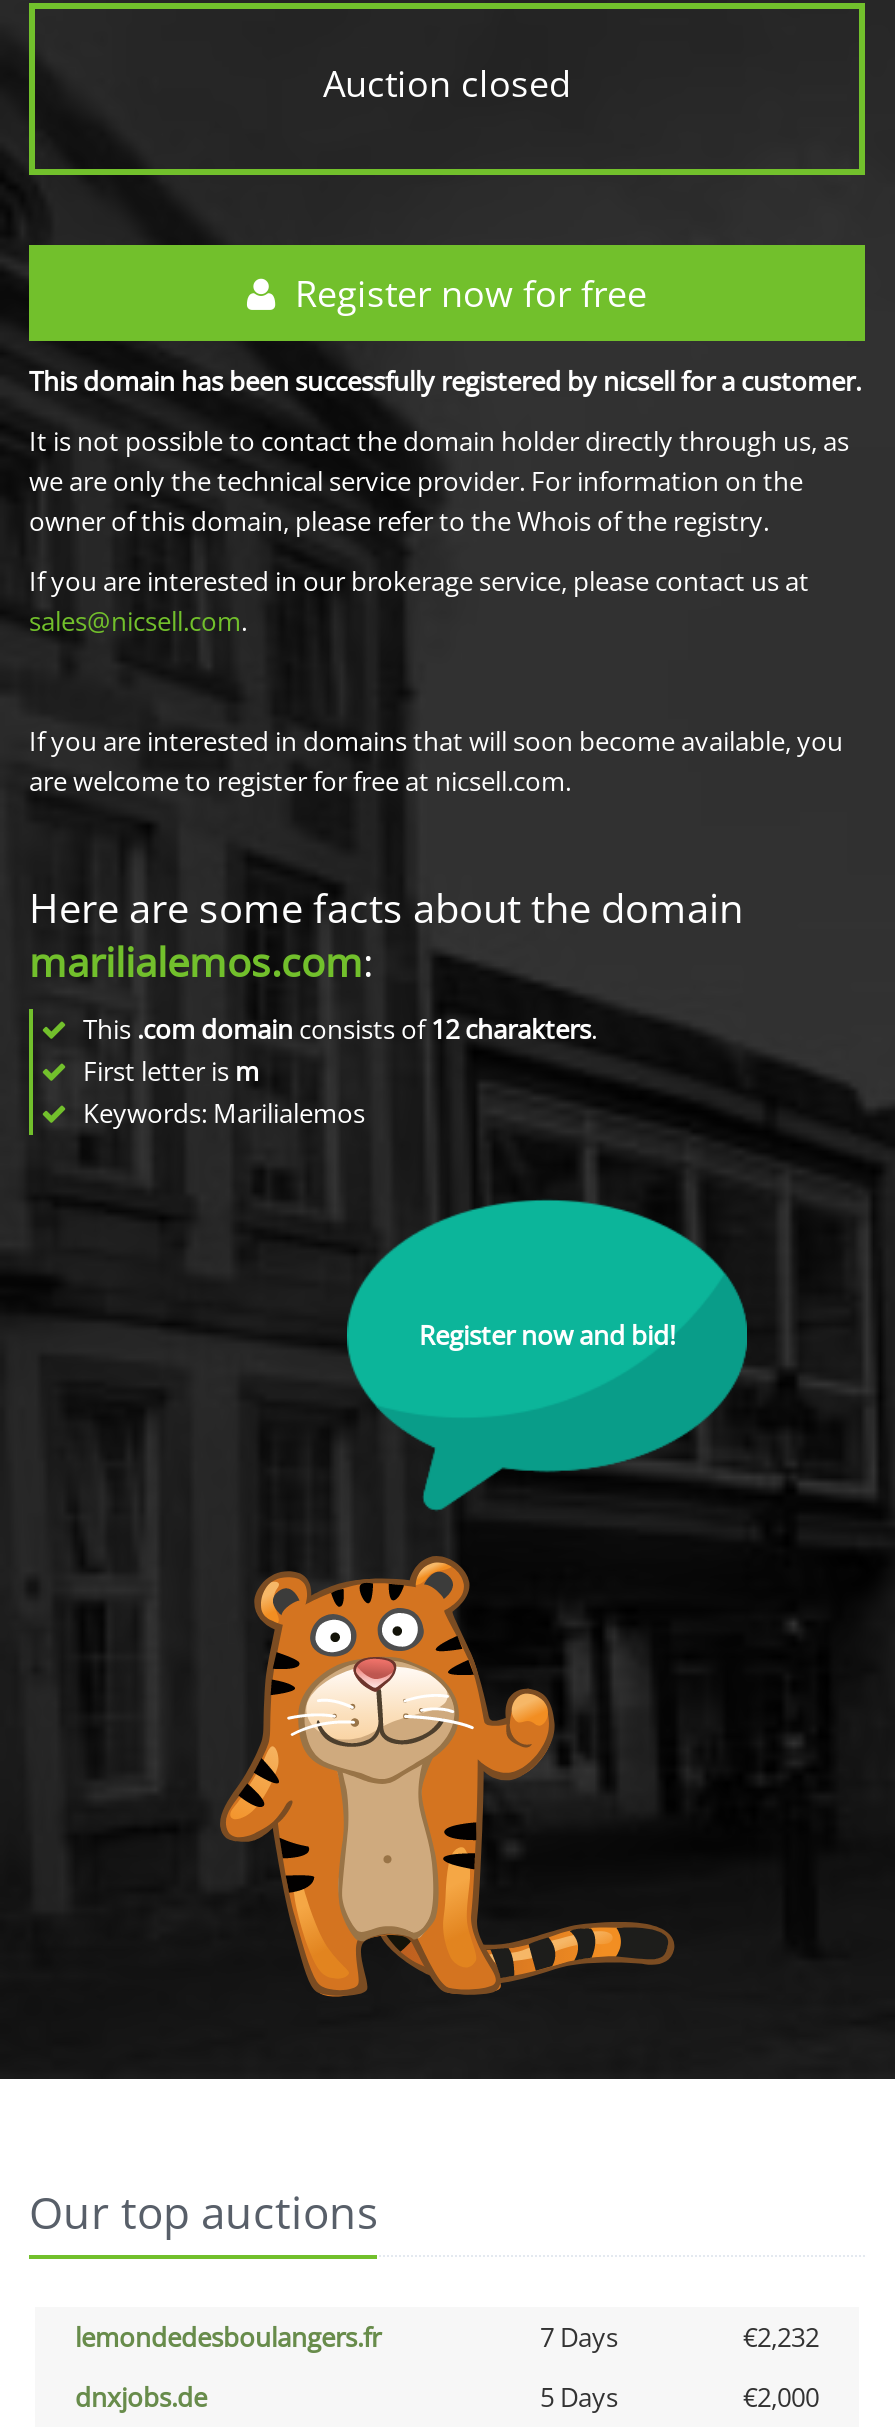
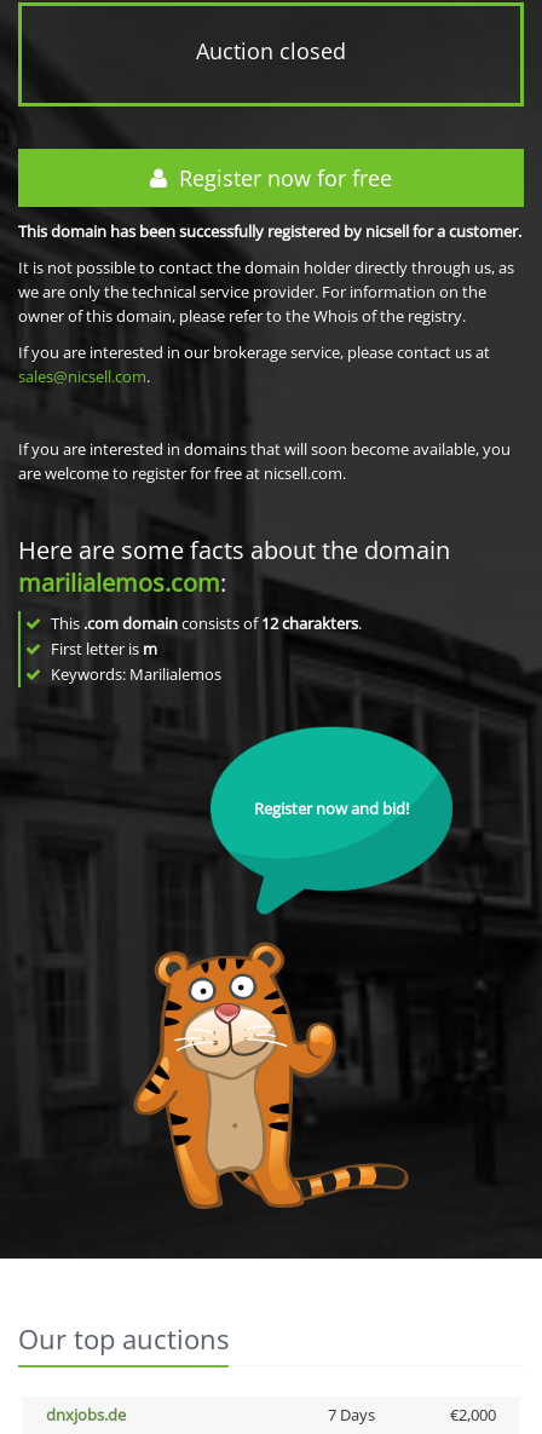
- lemondedesboulangers.fr
- 7 Days
- €2,232

- 5 Days
+ 7 Days
